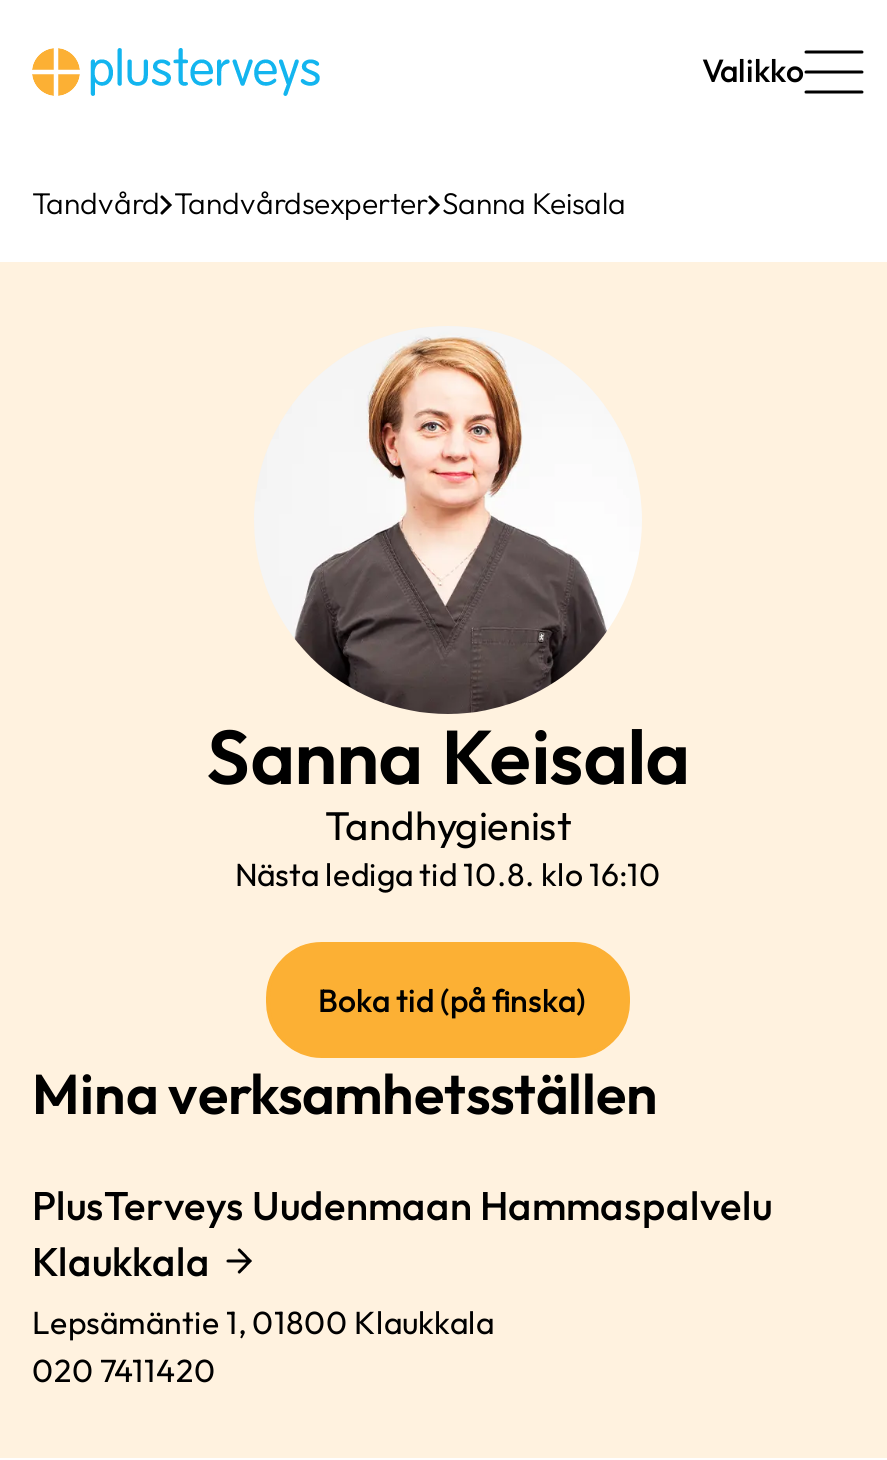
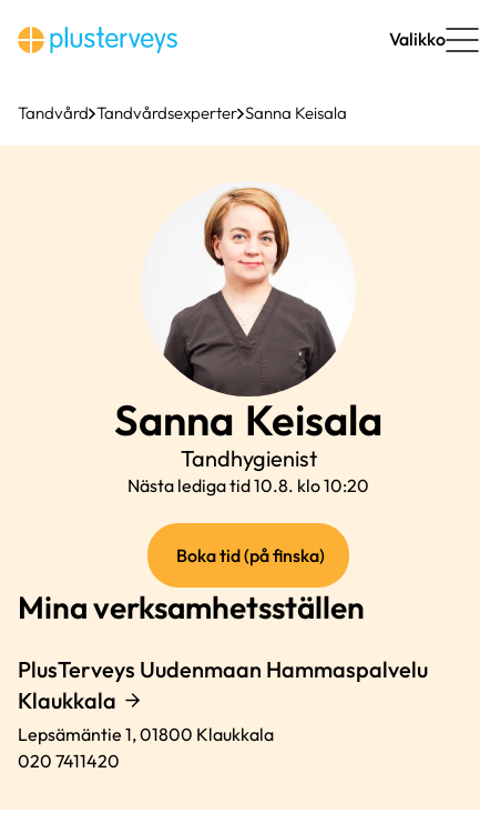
- Nästa lediga tid 10.8. klo 16:10
+ Nästa lediga tid 10.8. klo 10:20
